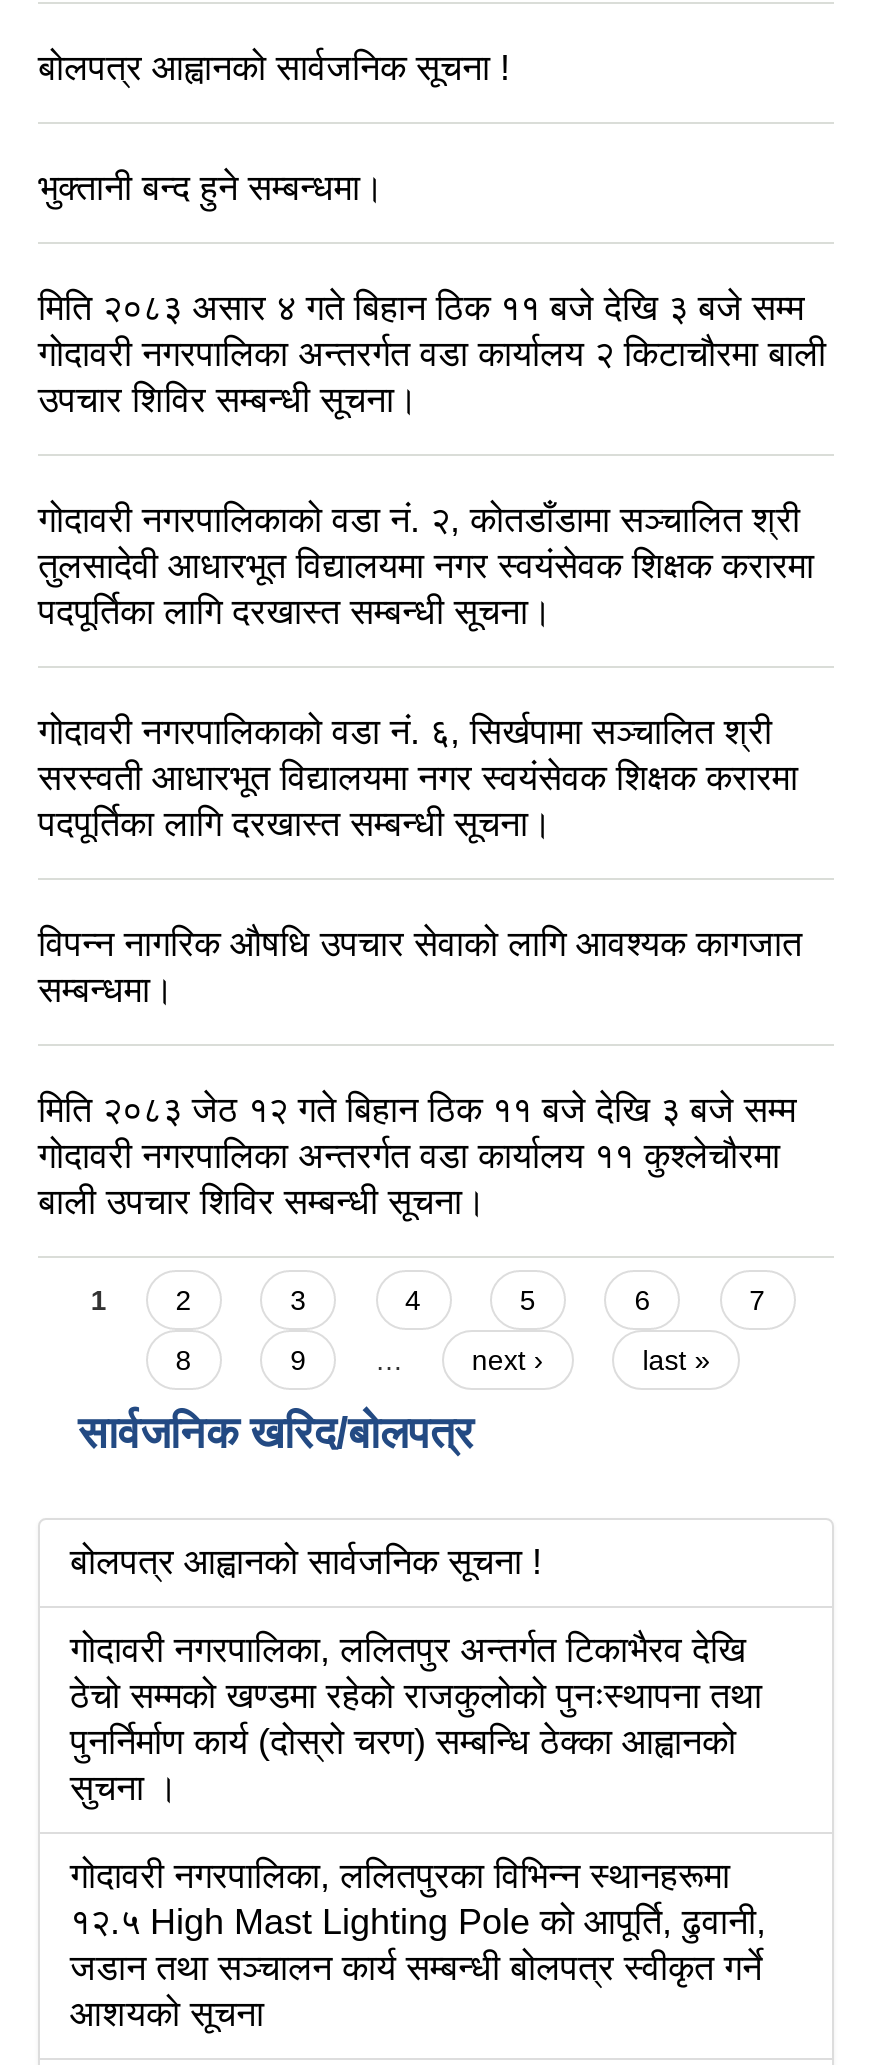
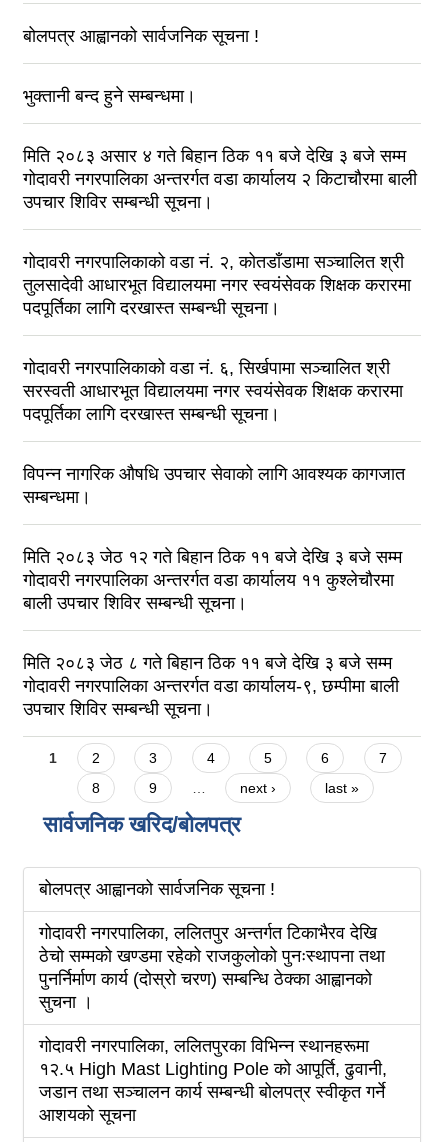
+ मिति २०८३ जेठ ८ गते बिहान ठिक ११ बजे देखि ३ बजे सम्म
+ गोदावरी नगरपालिका अन्तरर्गत वडा कार्यालय-९, छम्पीमा बाली
+ उपचार शिविर सम्बन्धी सूचना।
